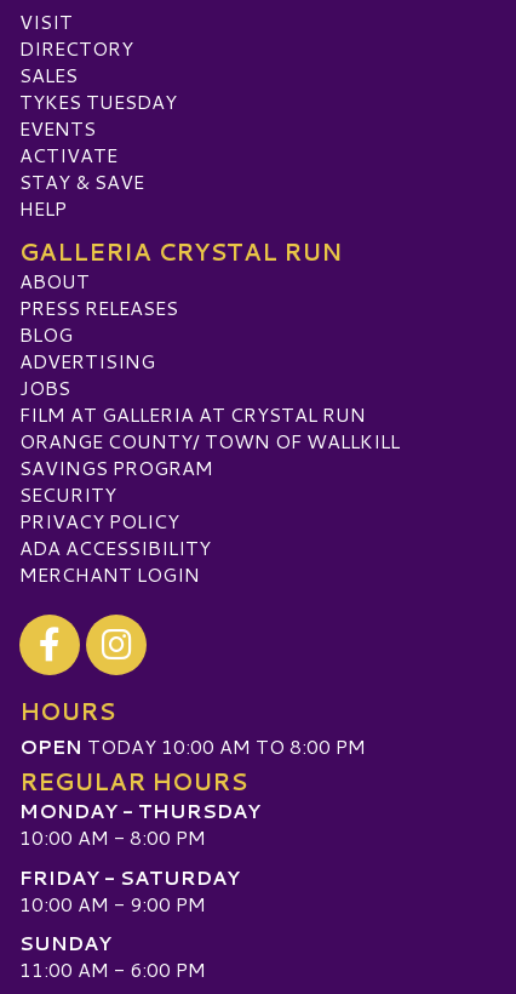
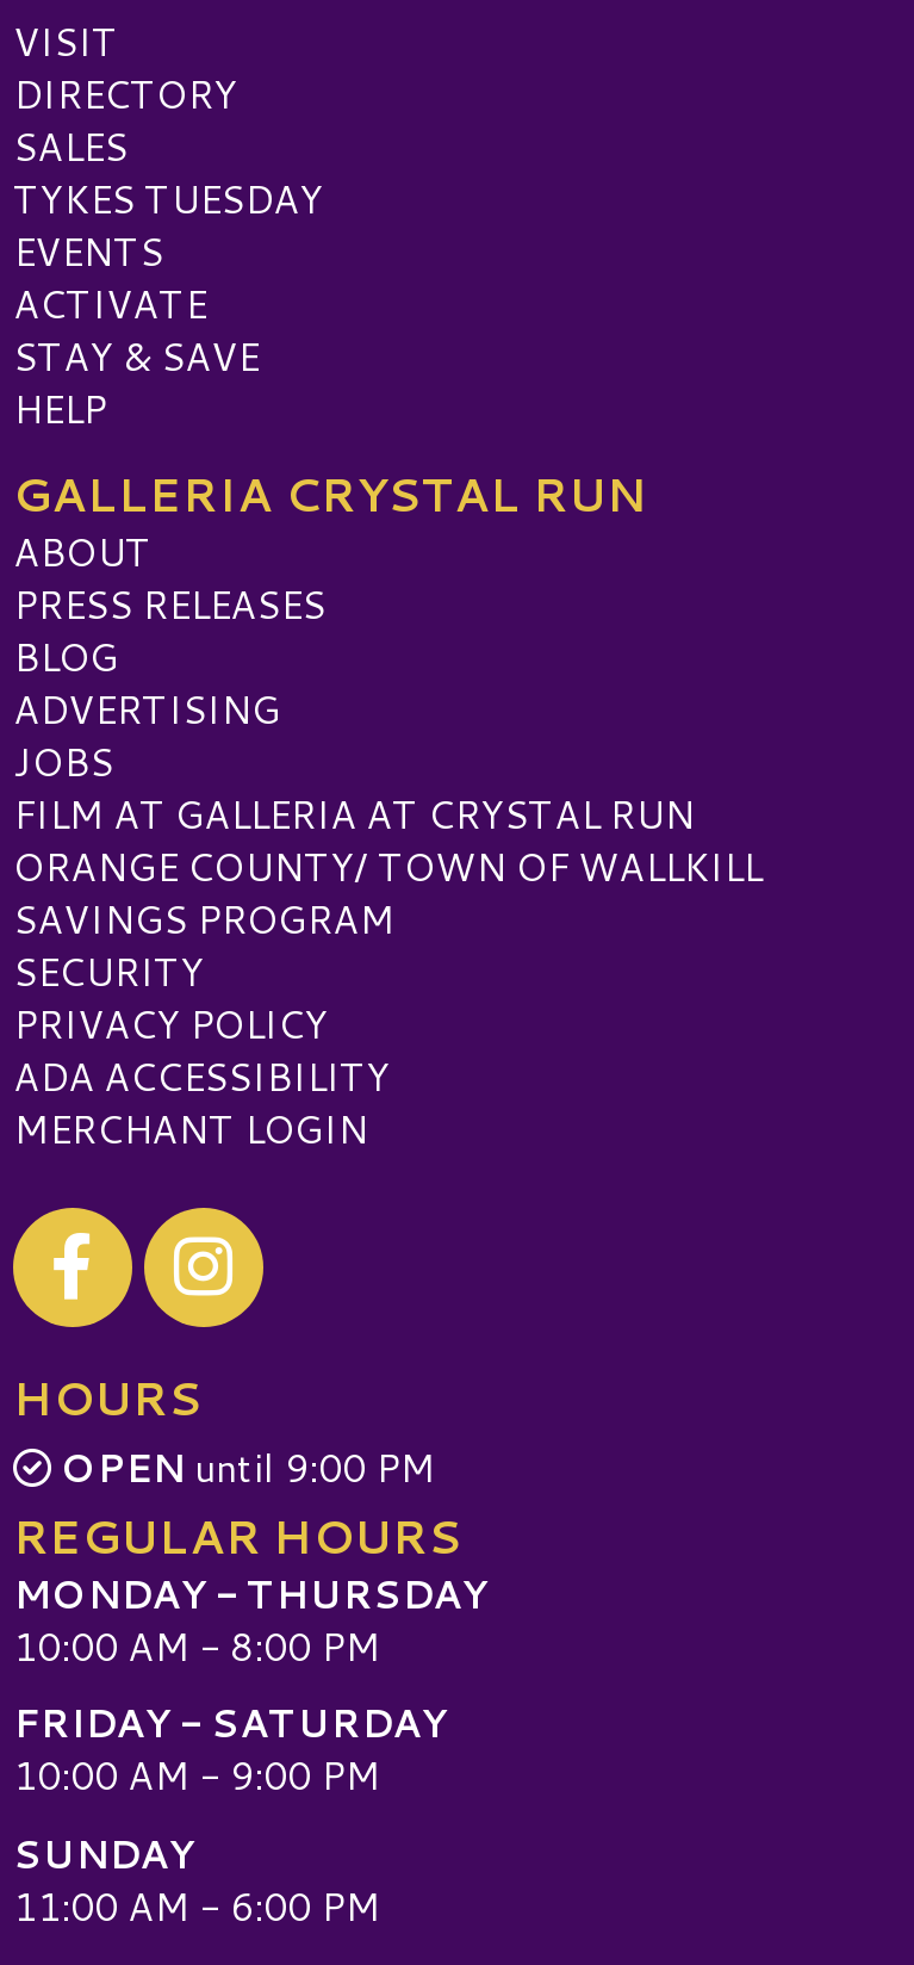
- OPEN TODAY 10:00 AM TO 8:00 PM
+ OPEN until 9:00 PM
